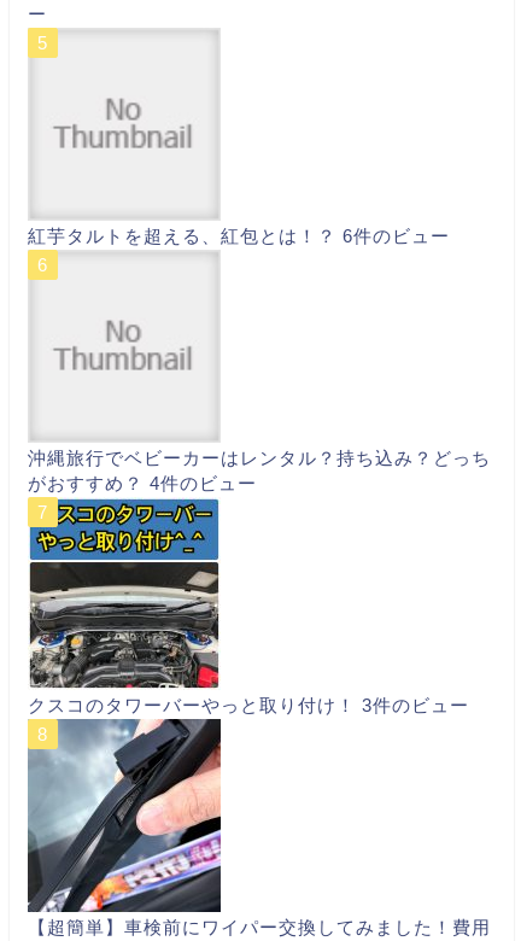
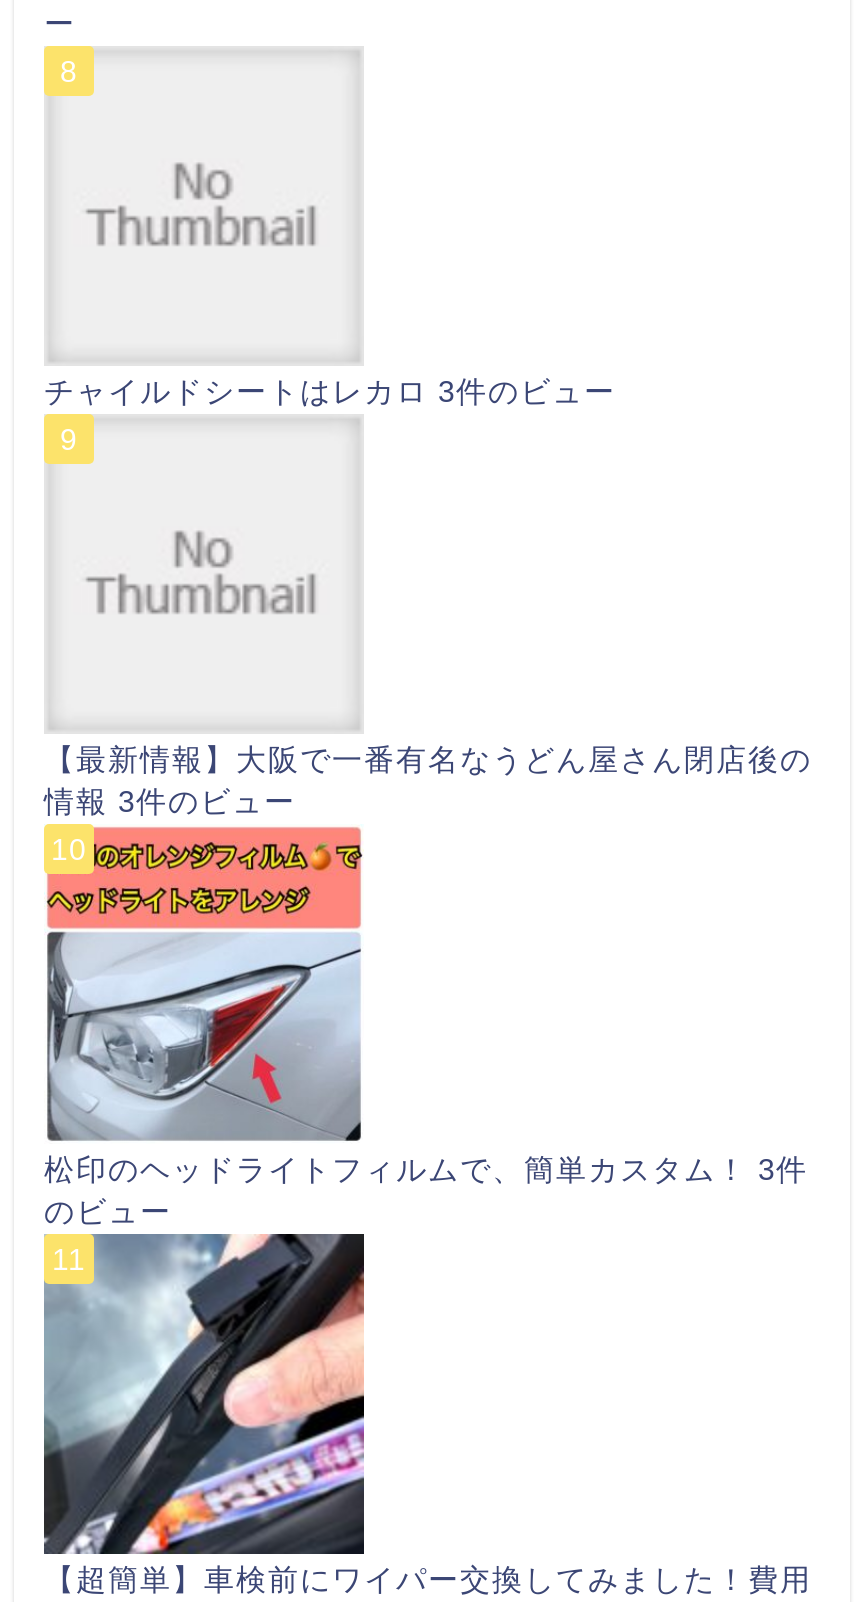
- 紅芋タルトを超える、紅包とは！？6件のビュー
+ チャイルドシートはレカロ3件のビュー

- 沖縄旅行でベビーカーはレンタル？持ち込み？どっち
- がおすすめ？4件のビュー
+ 【最新情報】大阪で一番有名なうどん屋さん閉店後の
+ 情報3件のビュー

- [image]
- クスコのタワーバーやっと取り付け！3件のビュー
+ [image]
+ 松印のヘッドライトフィルムで、簡単カスタム！3件
+ のビュー
